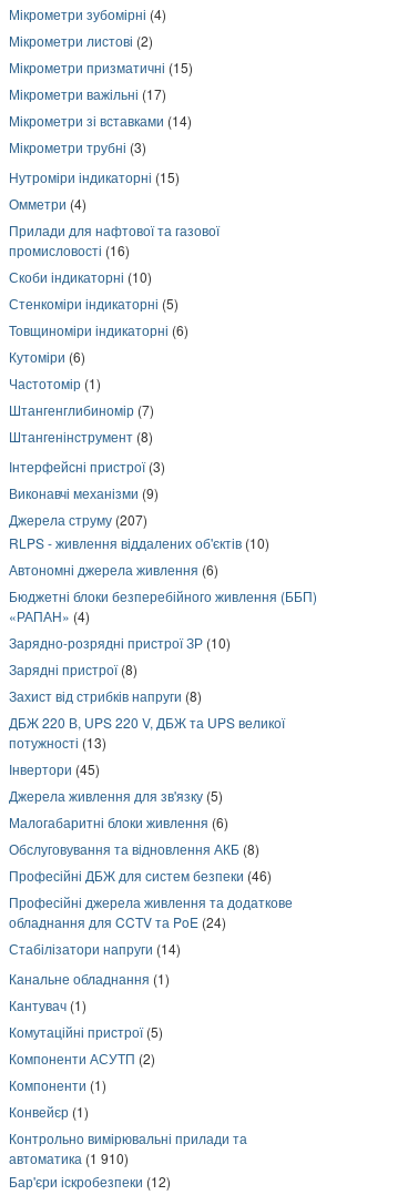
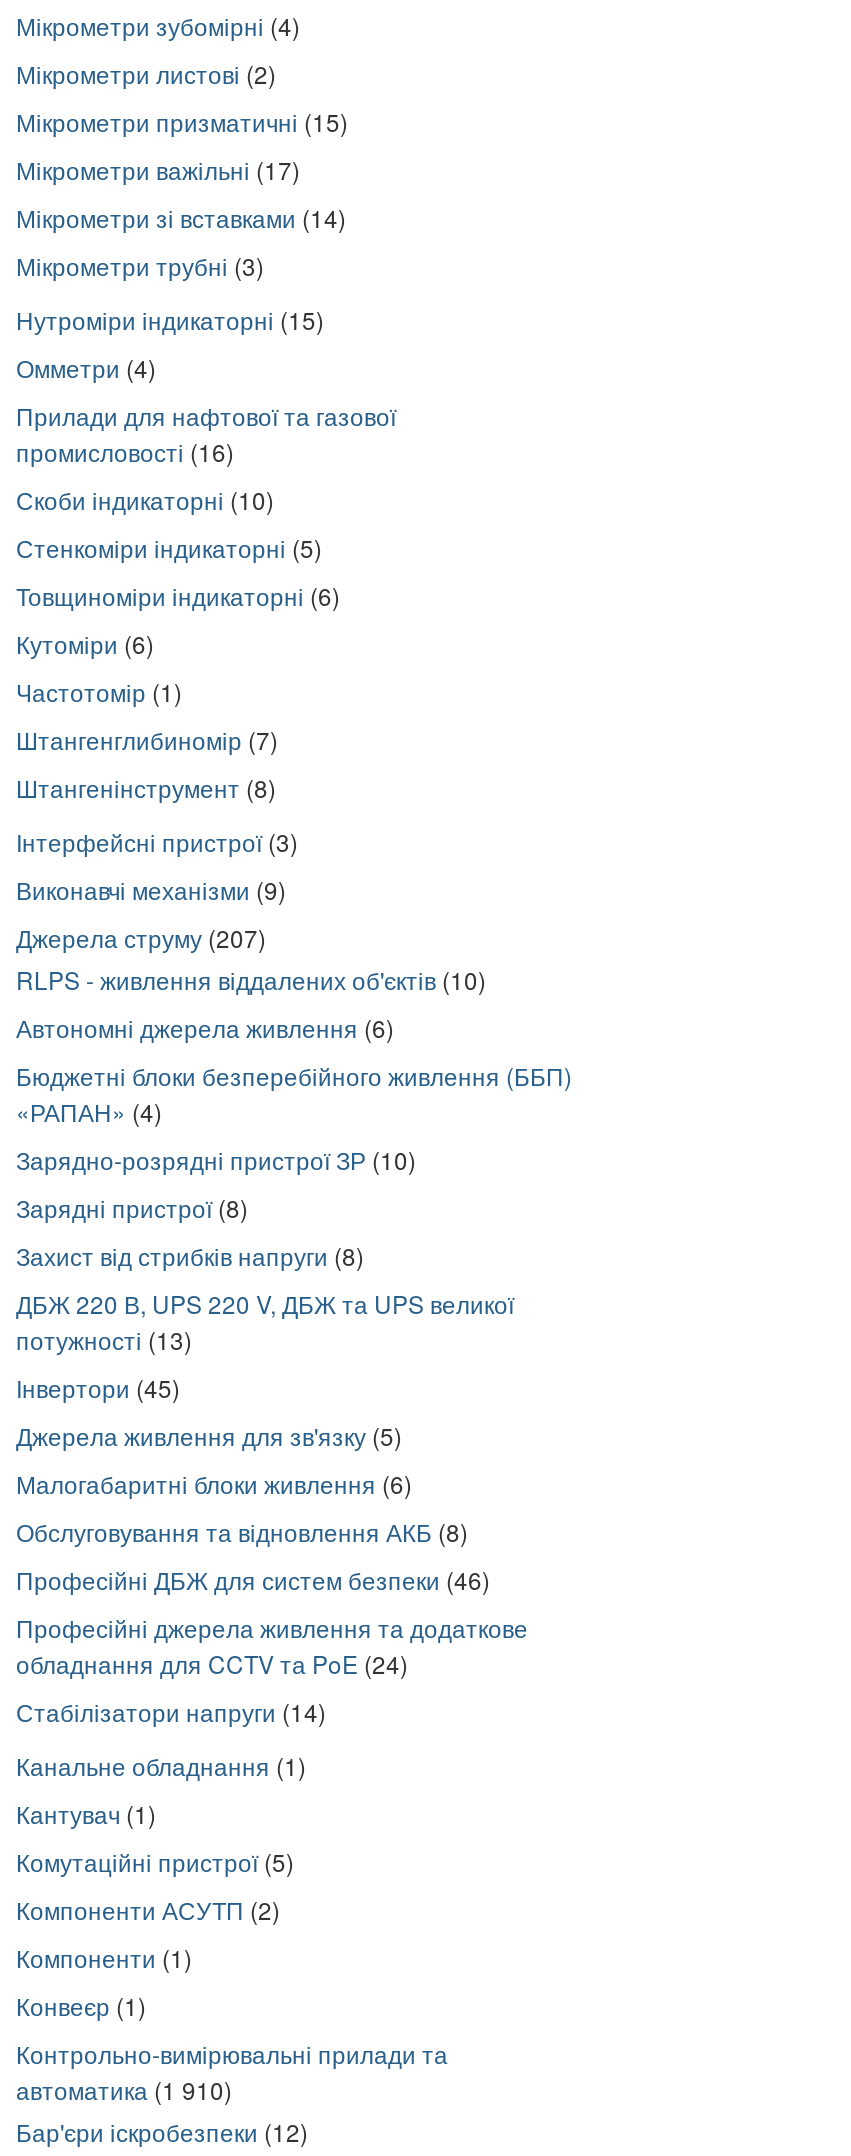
- Конвейєр (1)
- Контрольно вимірювальні прилади та
+ Конвеєр (1)
+ Контрольно-вимірювальні прилади та
